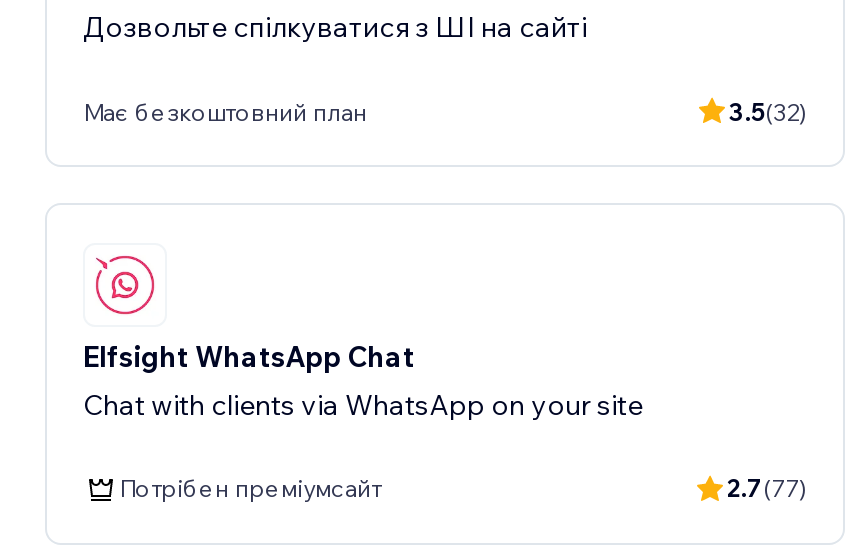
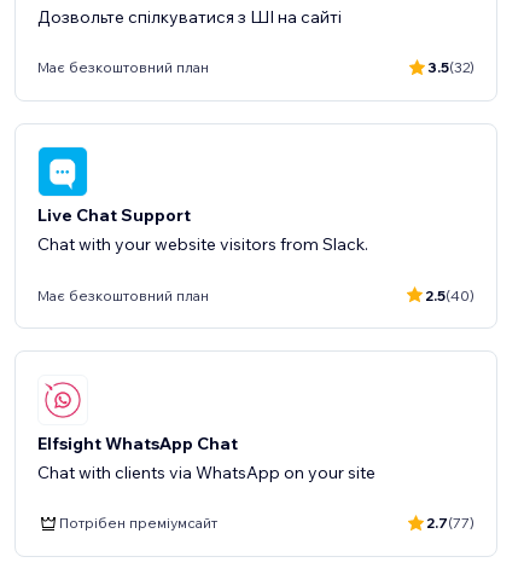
+ [image]
+ Live Chat Support
+ Chat with your website visitors from Slack.
+ Має безкоштовний план
+ 2.5(40)
